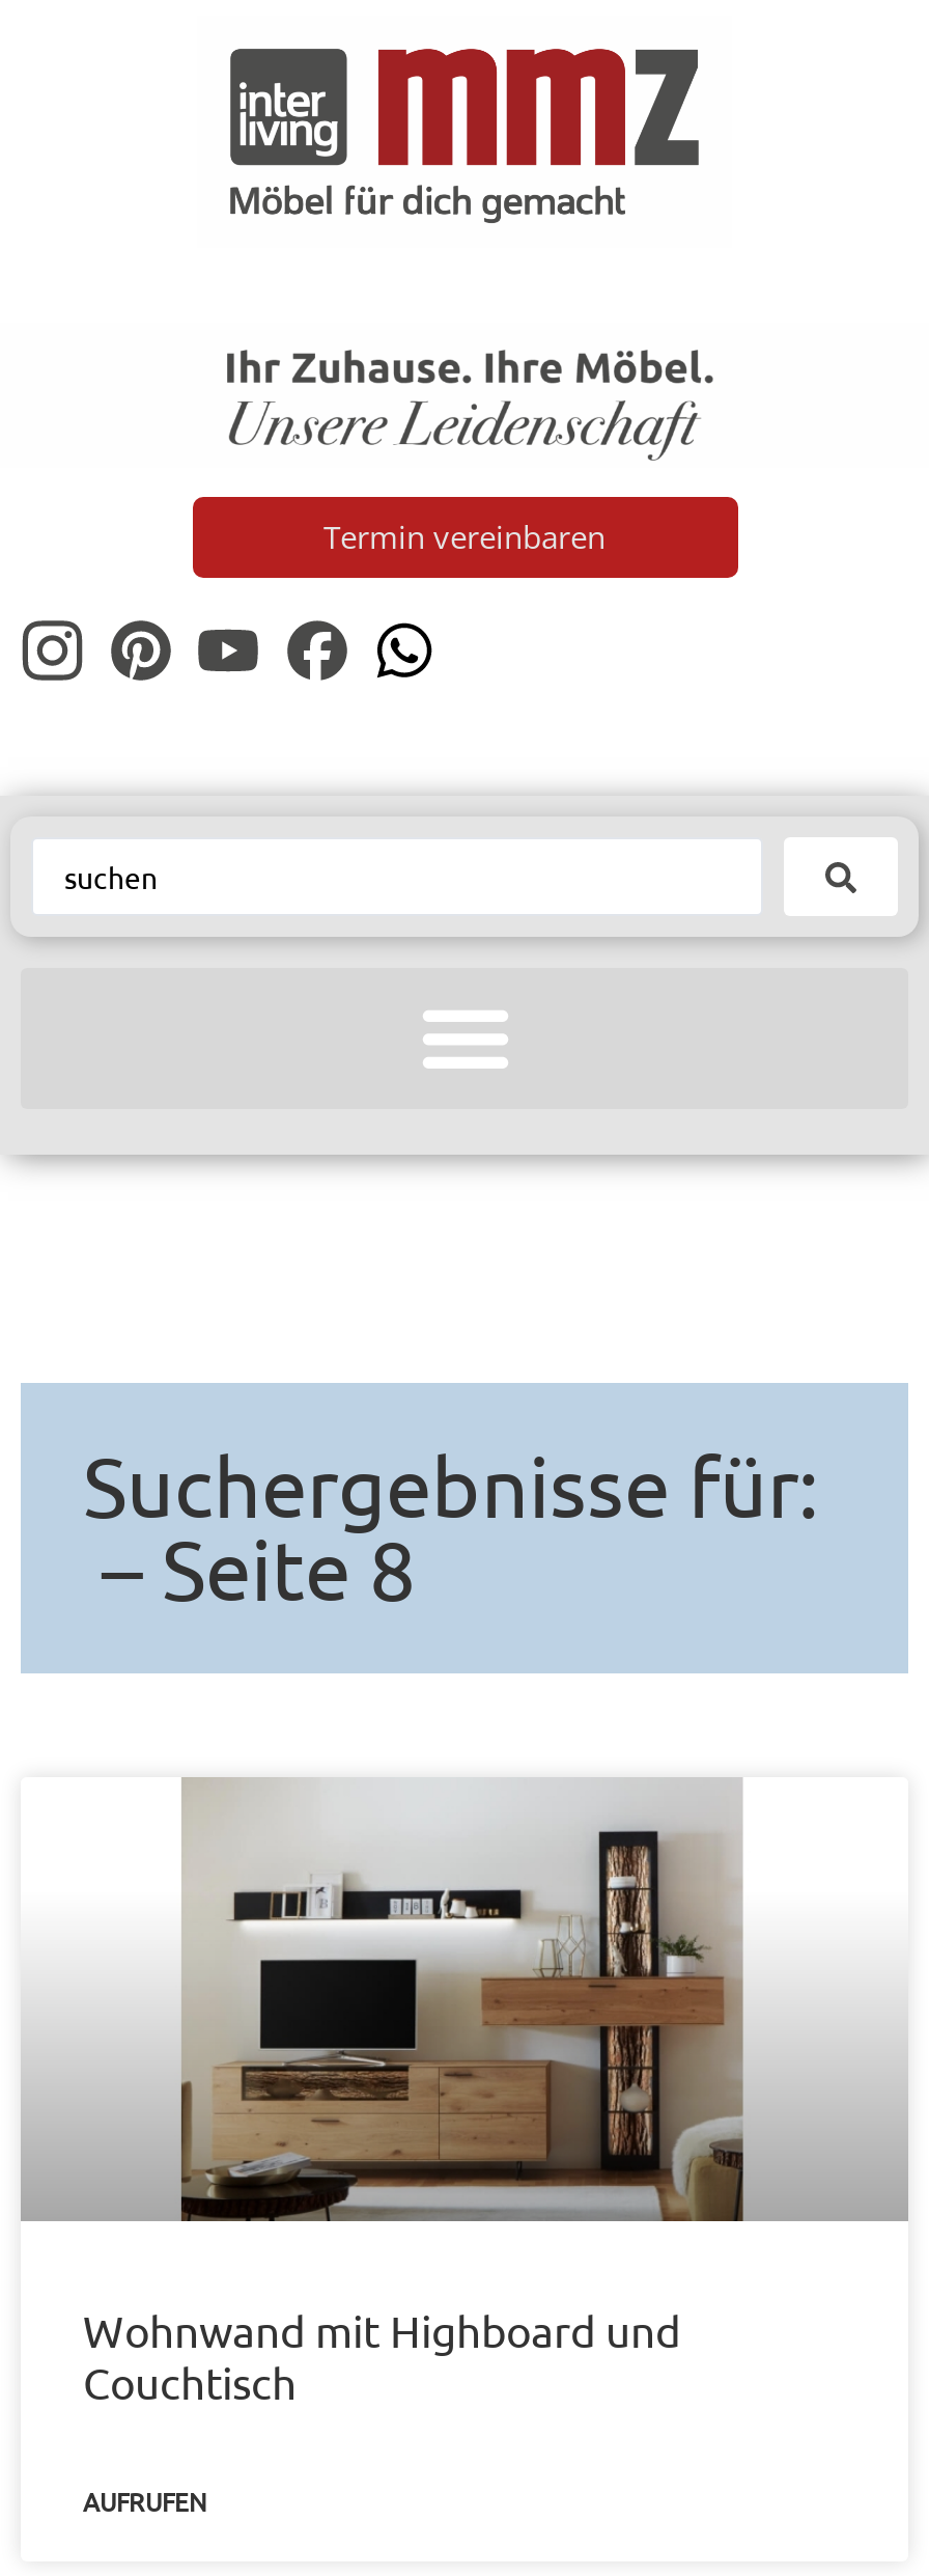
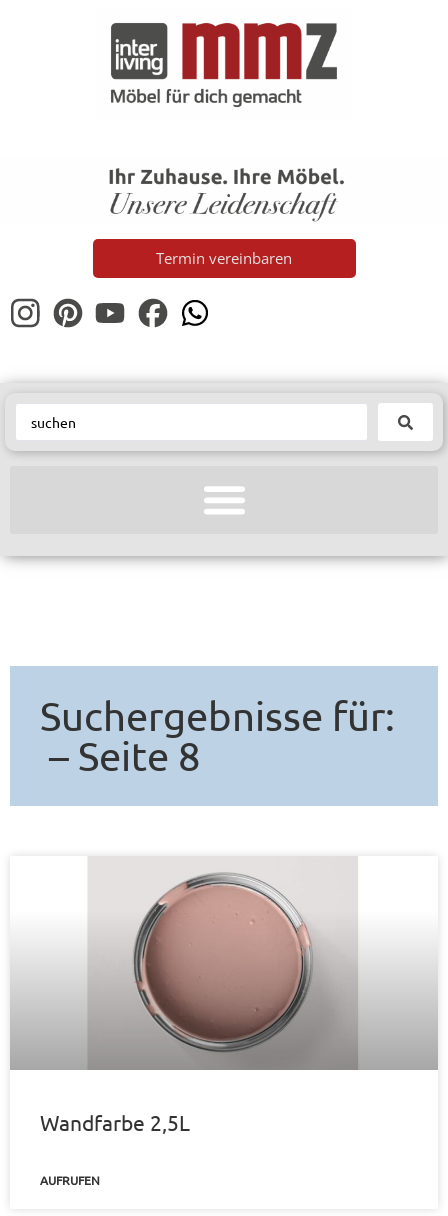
- [image]
- Wohnwand mit Highboard und
- Couchtisch
+ [image]
+ Wandfarbe 2,5L
